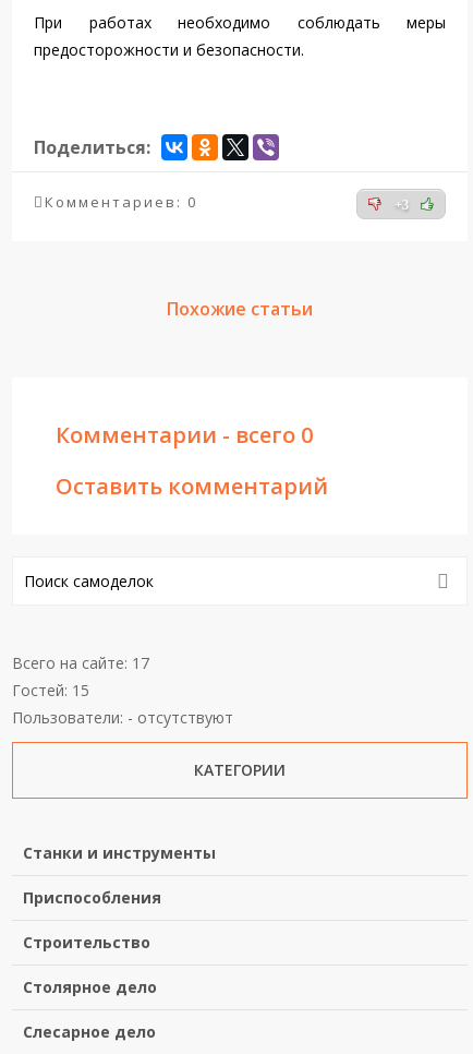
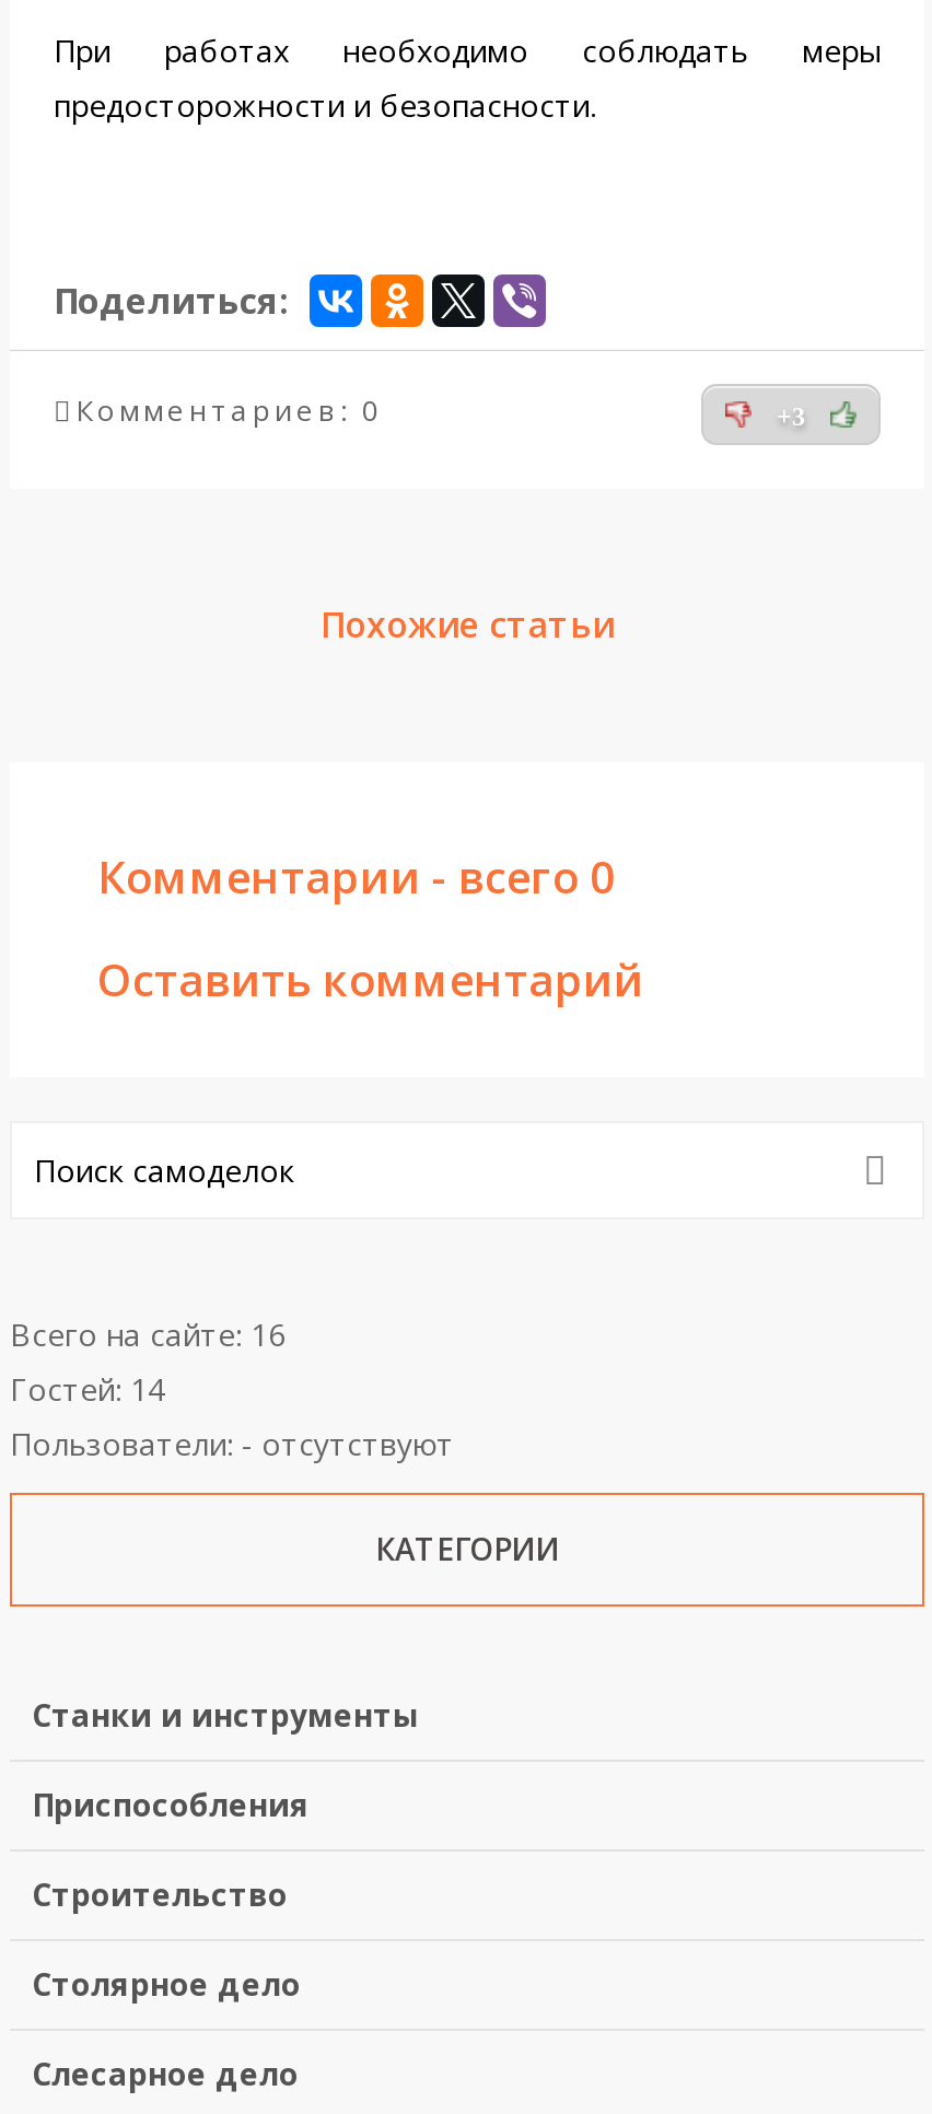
- Всего на сайте: 17
+ Всего на сайте: 16

- Гостей: 15
+ Гостей: 14
